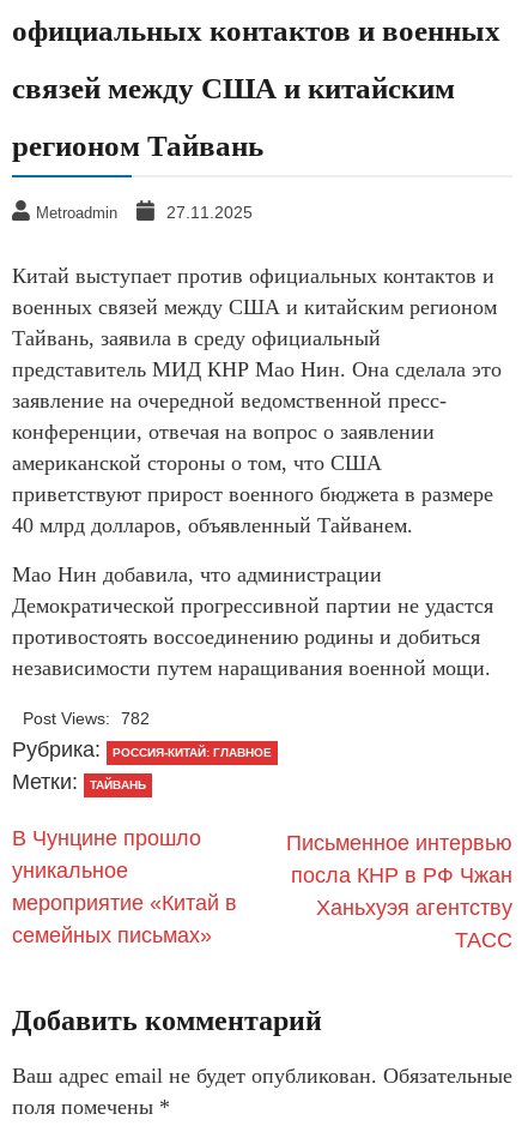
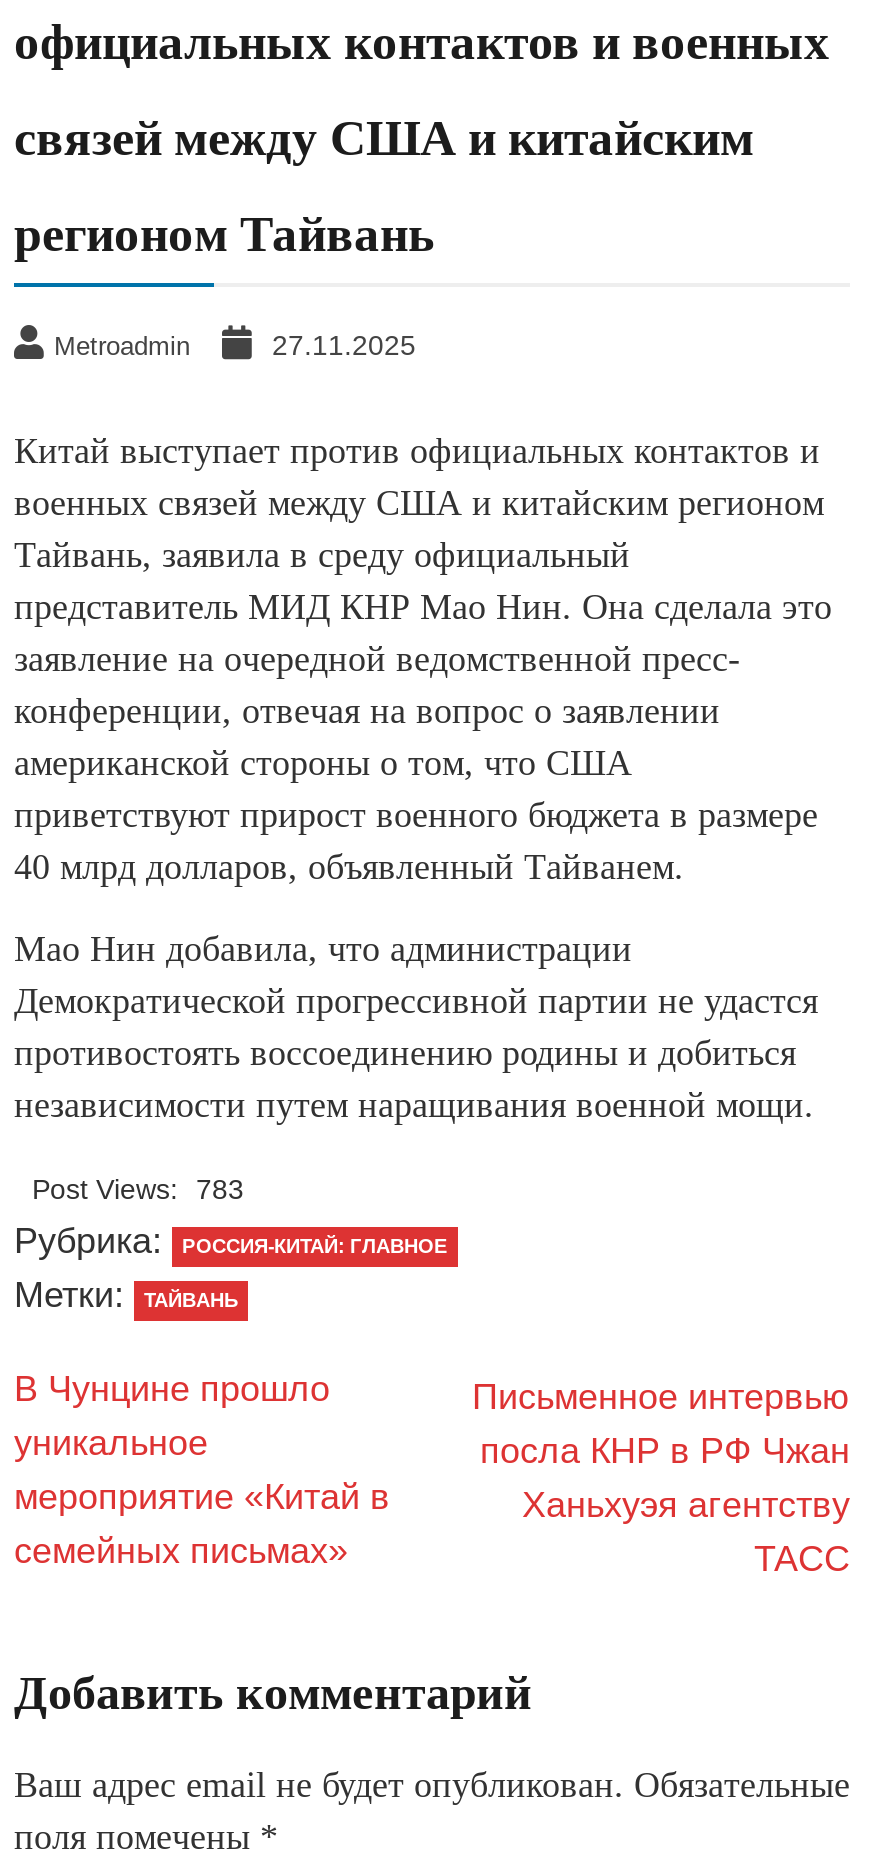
- Post Views: 782
+ Post Views: 783
